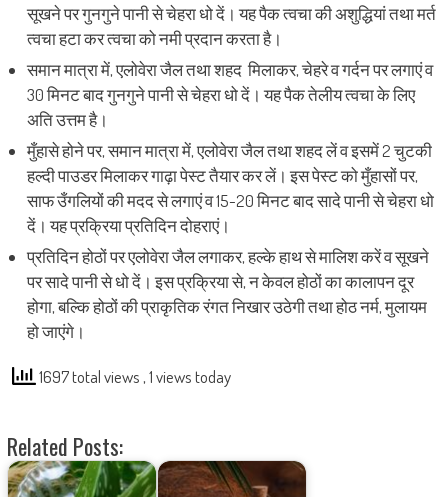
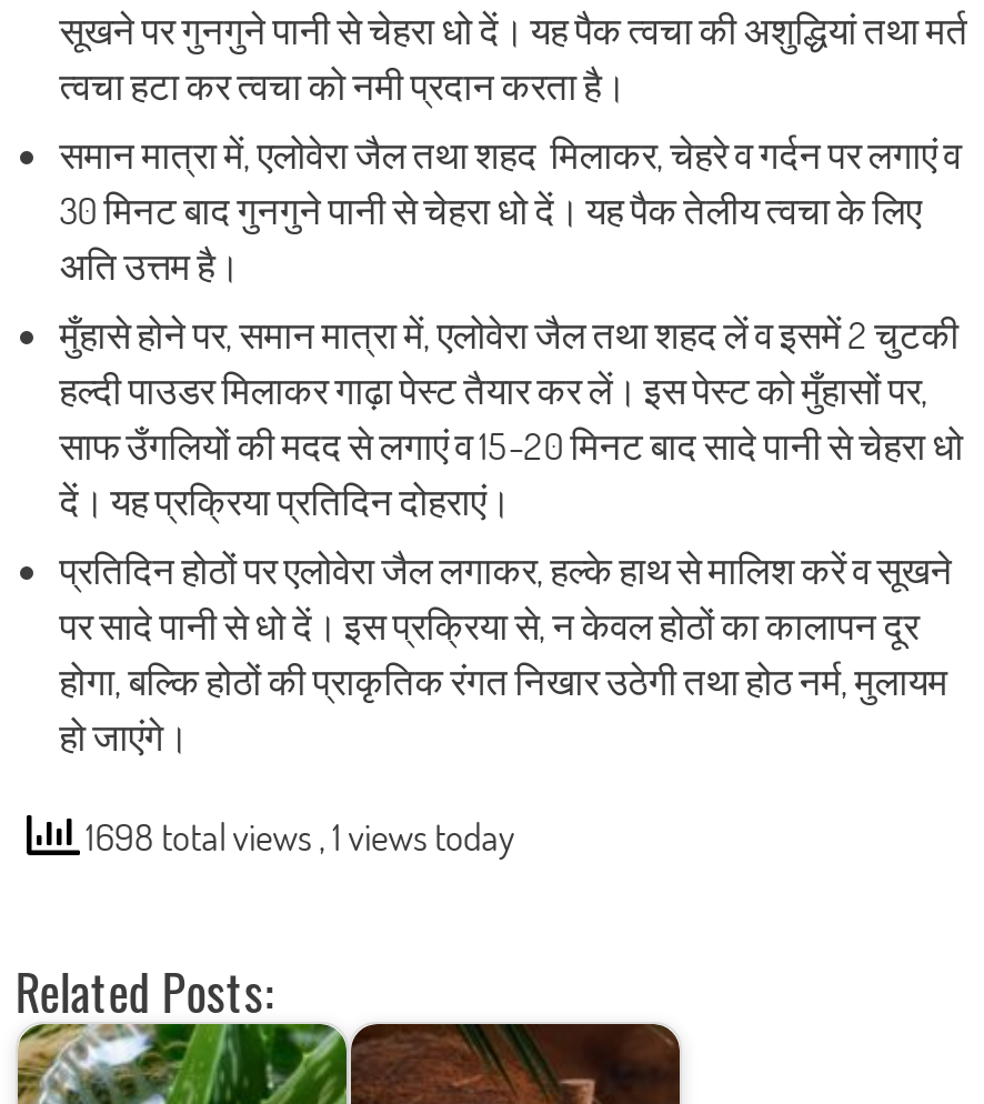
- 1697 total views, 1 views today
+ 1698 total views, 1 views today
